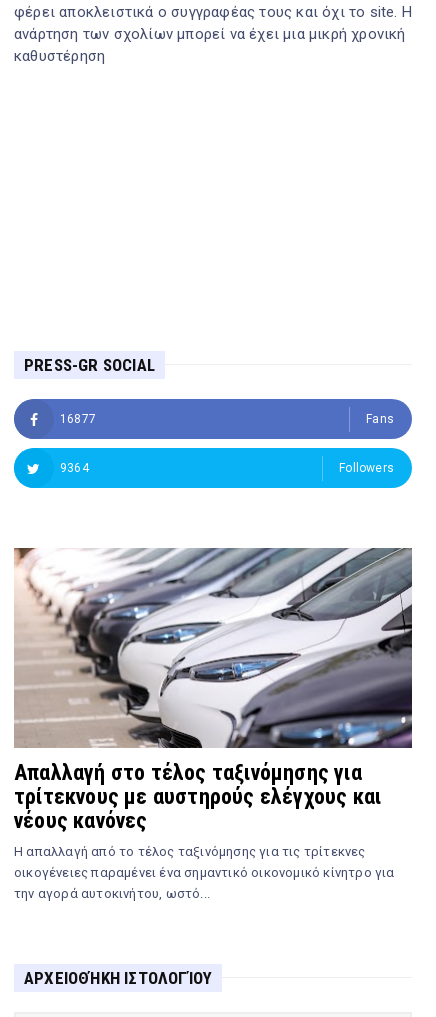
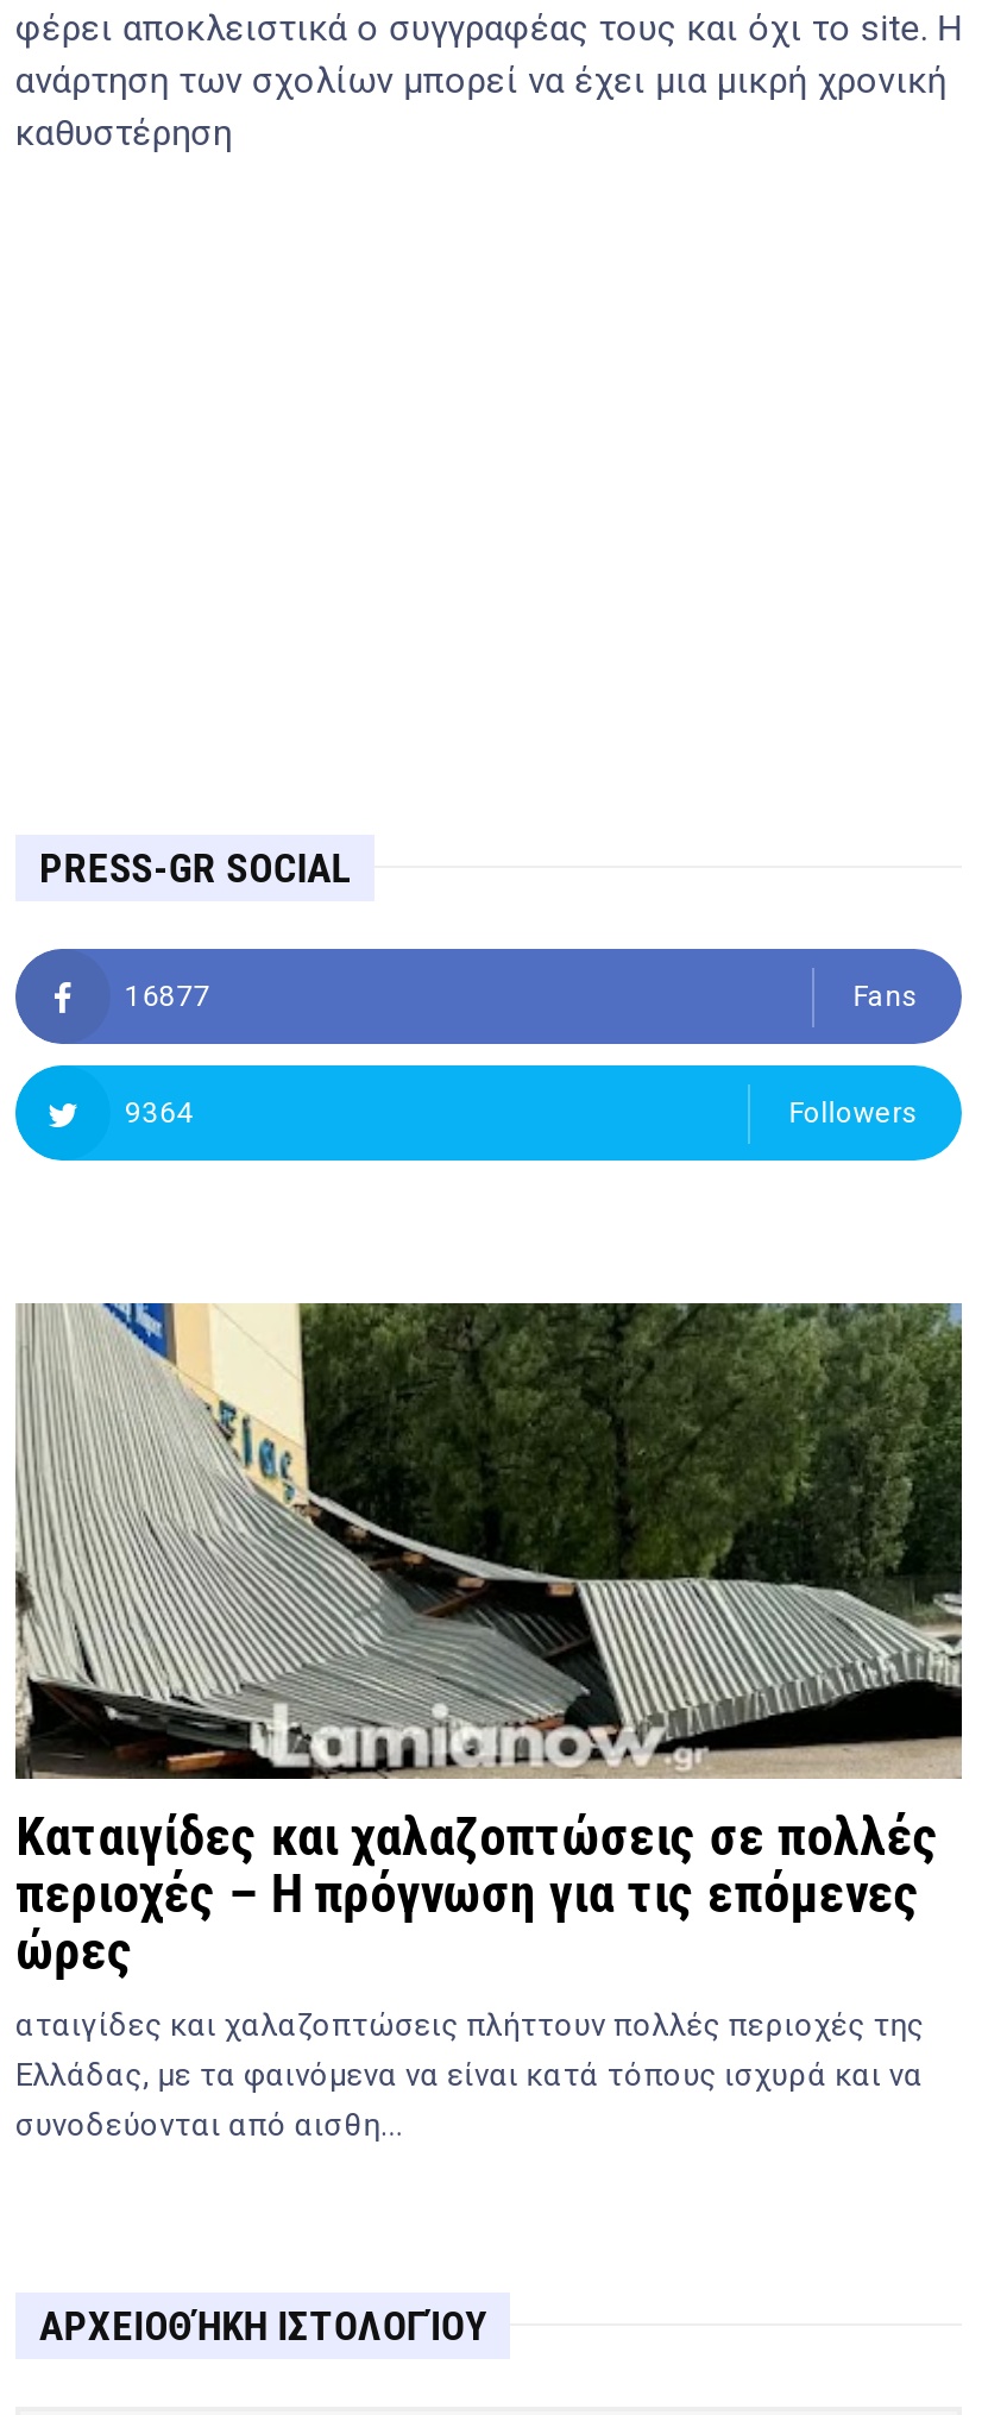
- [image]
- Απαλλαγή στο τέλος ταξινόμησης για
- τρίτεκνους με αυστηρούς ελέγχους και
- νέους κανόνες
- Η απαλλαγή από το τέλος ταξινόμησης για τις τρίτεκνες
- οικογένειες παραμένει ένα σημαντικό οικονομικό κίνητρο για
- την αγορά αυτοκινήτου, ωστό...
+ [image]
+ Καταιγίδες και χαλαζοπτώσεις σε πολλές
+ περιοχές – Η πρόγνωση για τις επόμενες
+ ώρες
+ αταιγίδες και χαλαζοπτώσεις πλήττουν πολλές περιοχές της
+ Ελλάδας, με τα φαινόμενα να είναι κατά τόπους ισχυρά και να
+ συνοδεύονται από αισθη...
